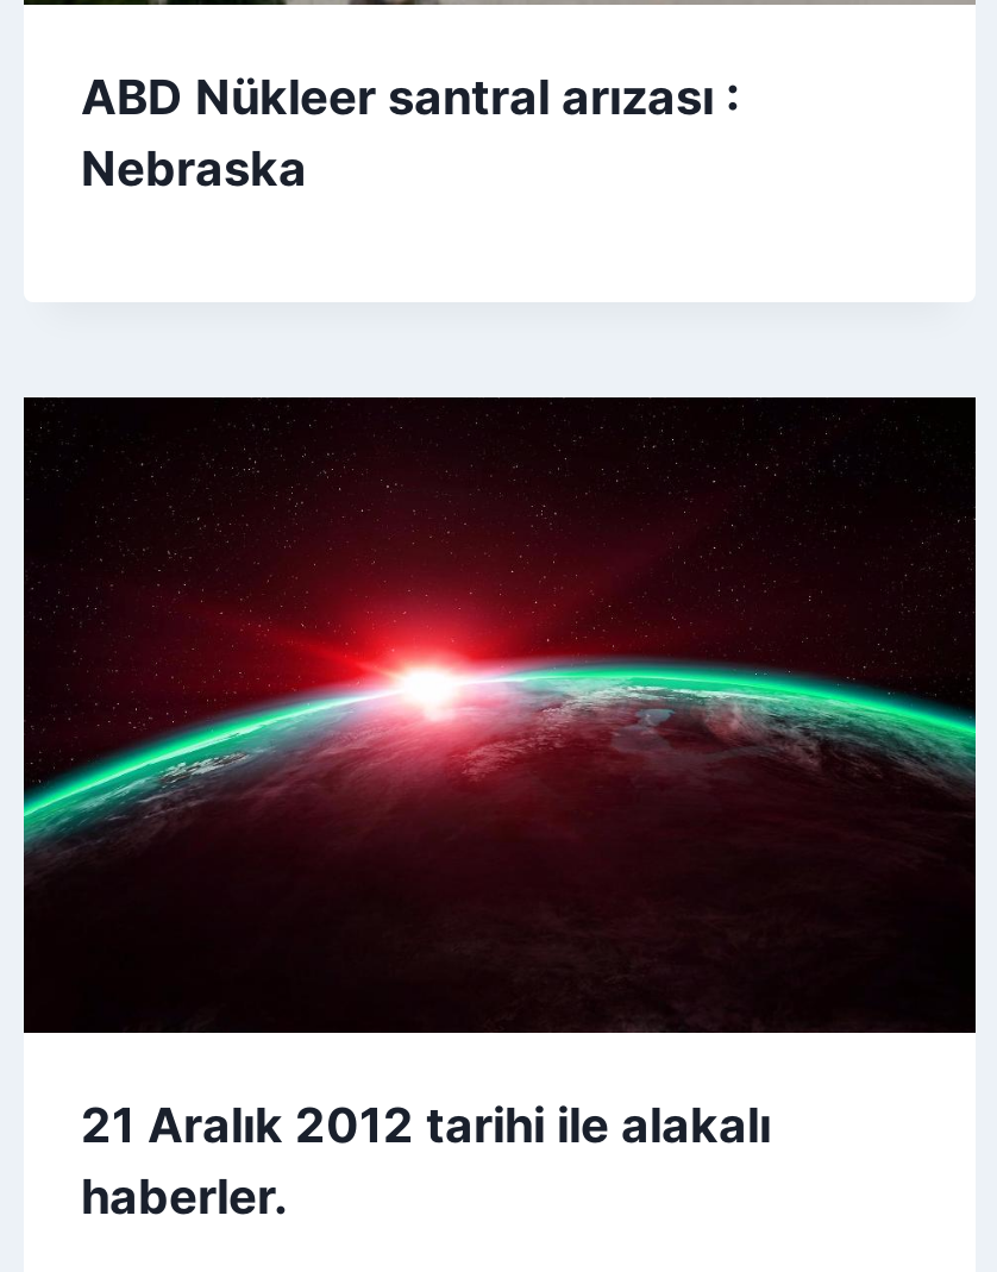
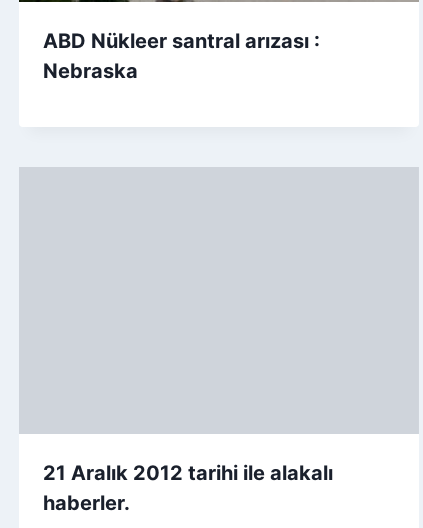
- [image]
